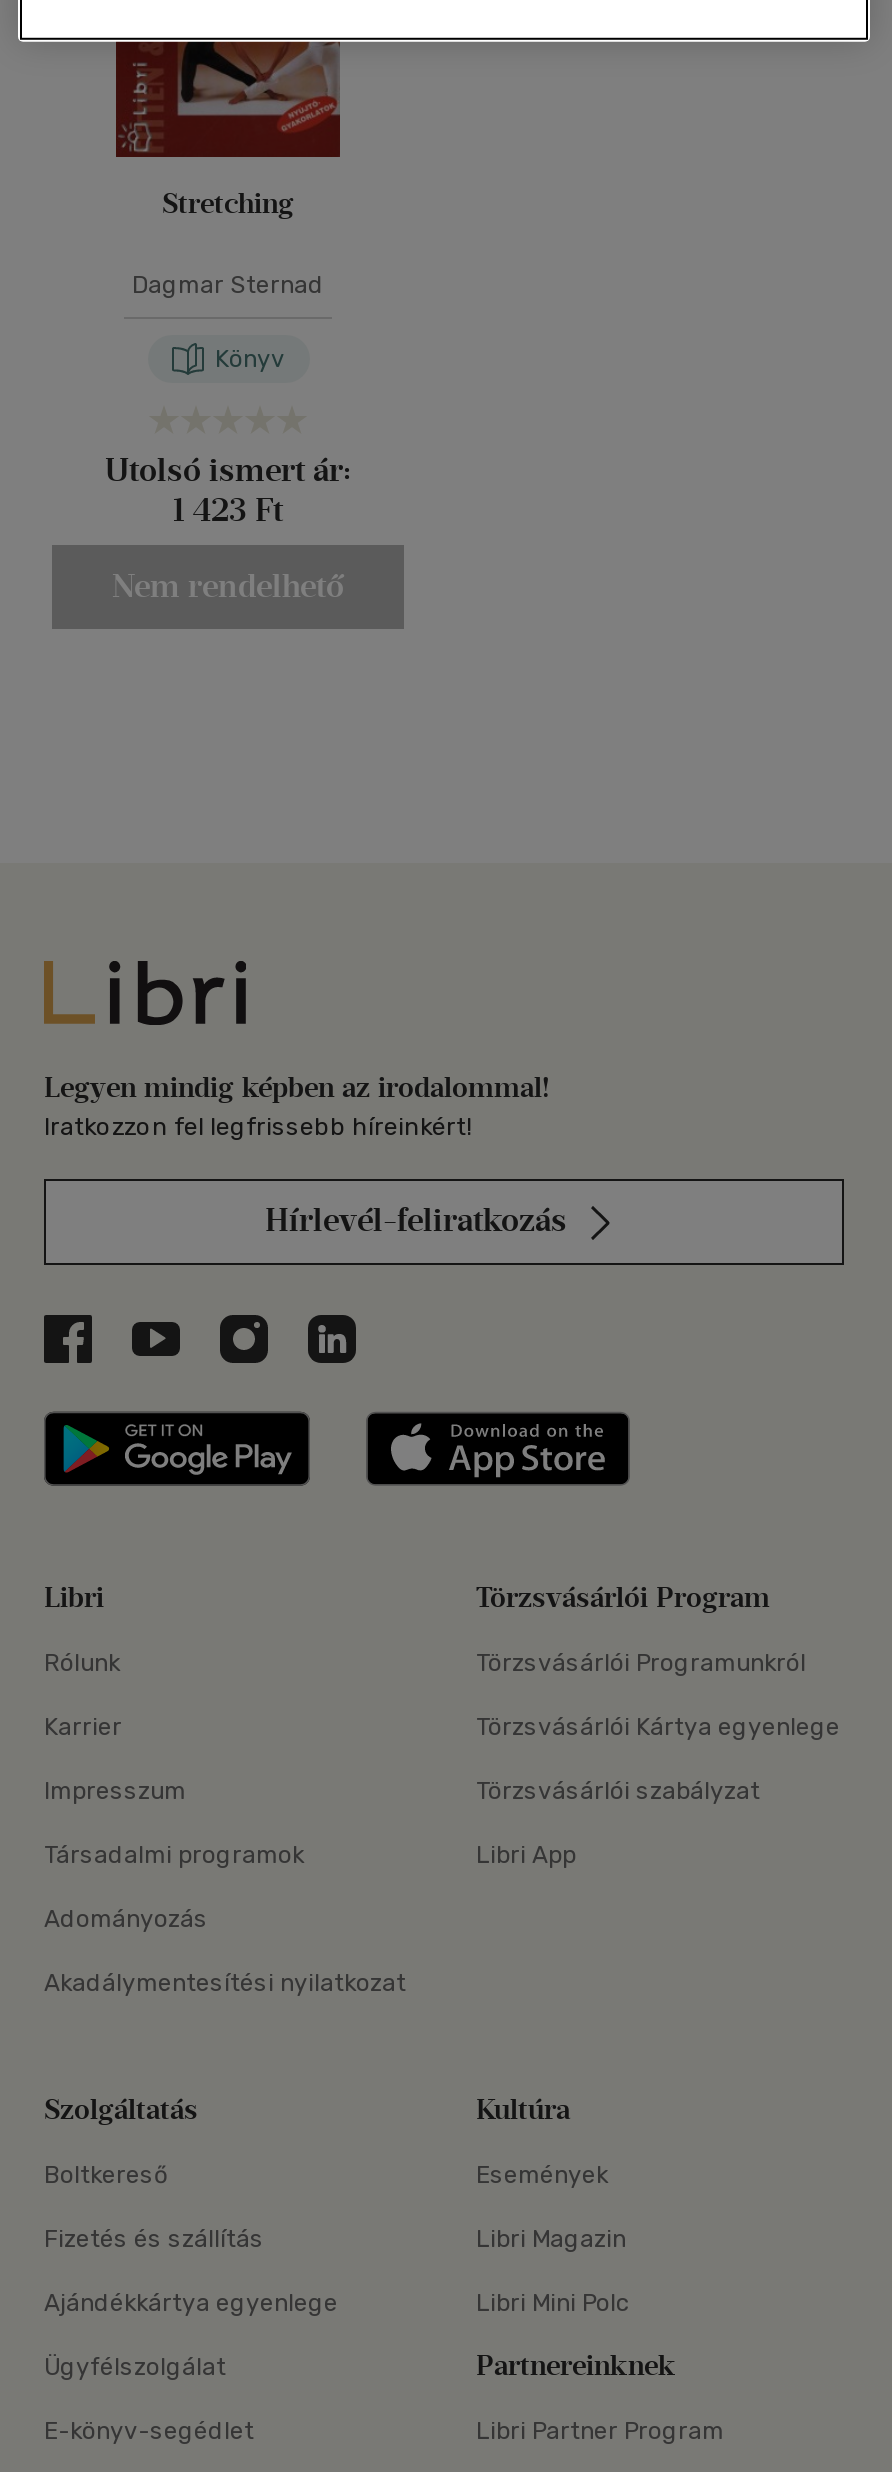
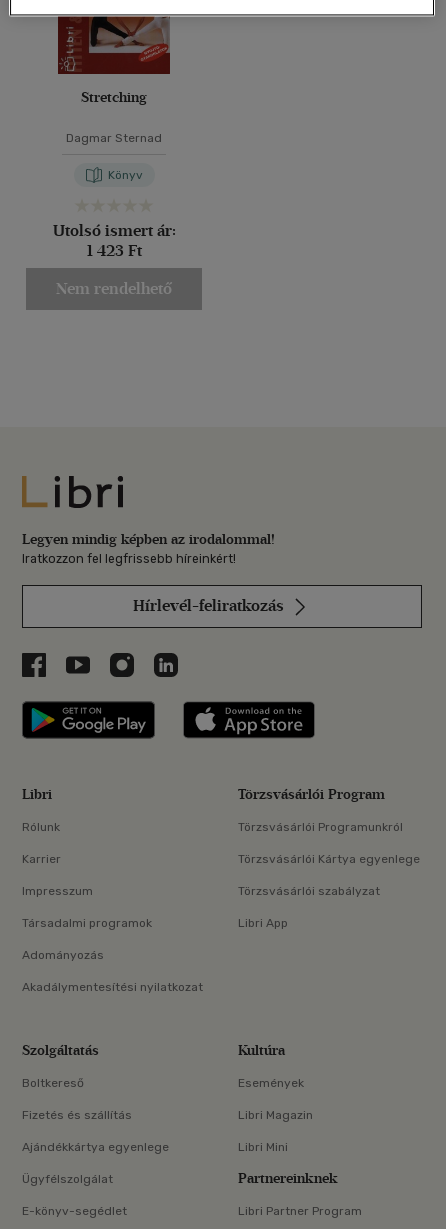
- Libri Mini Polc
+ Libri Mini
